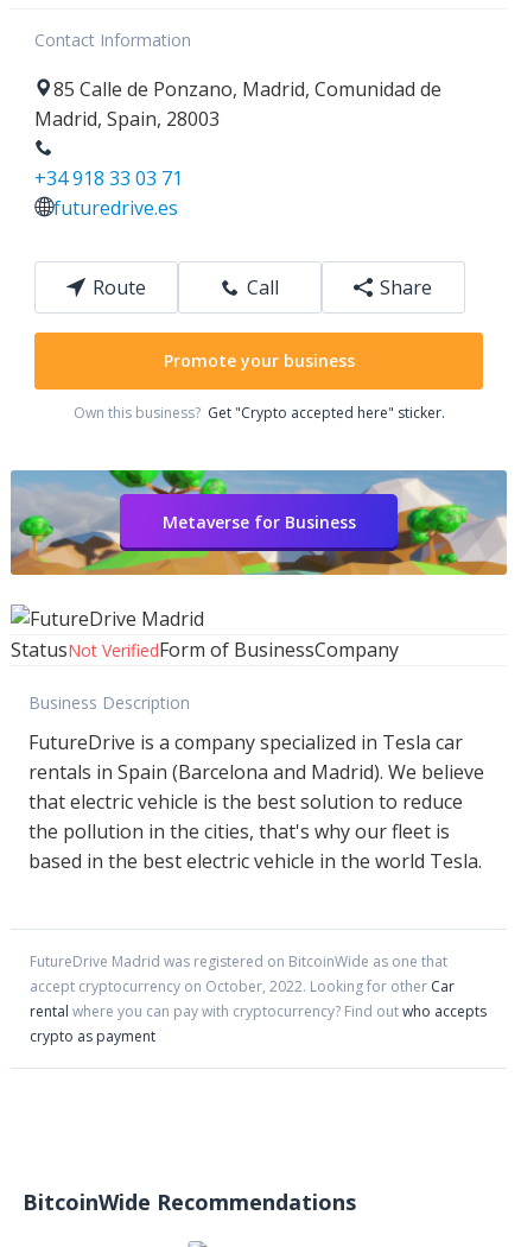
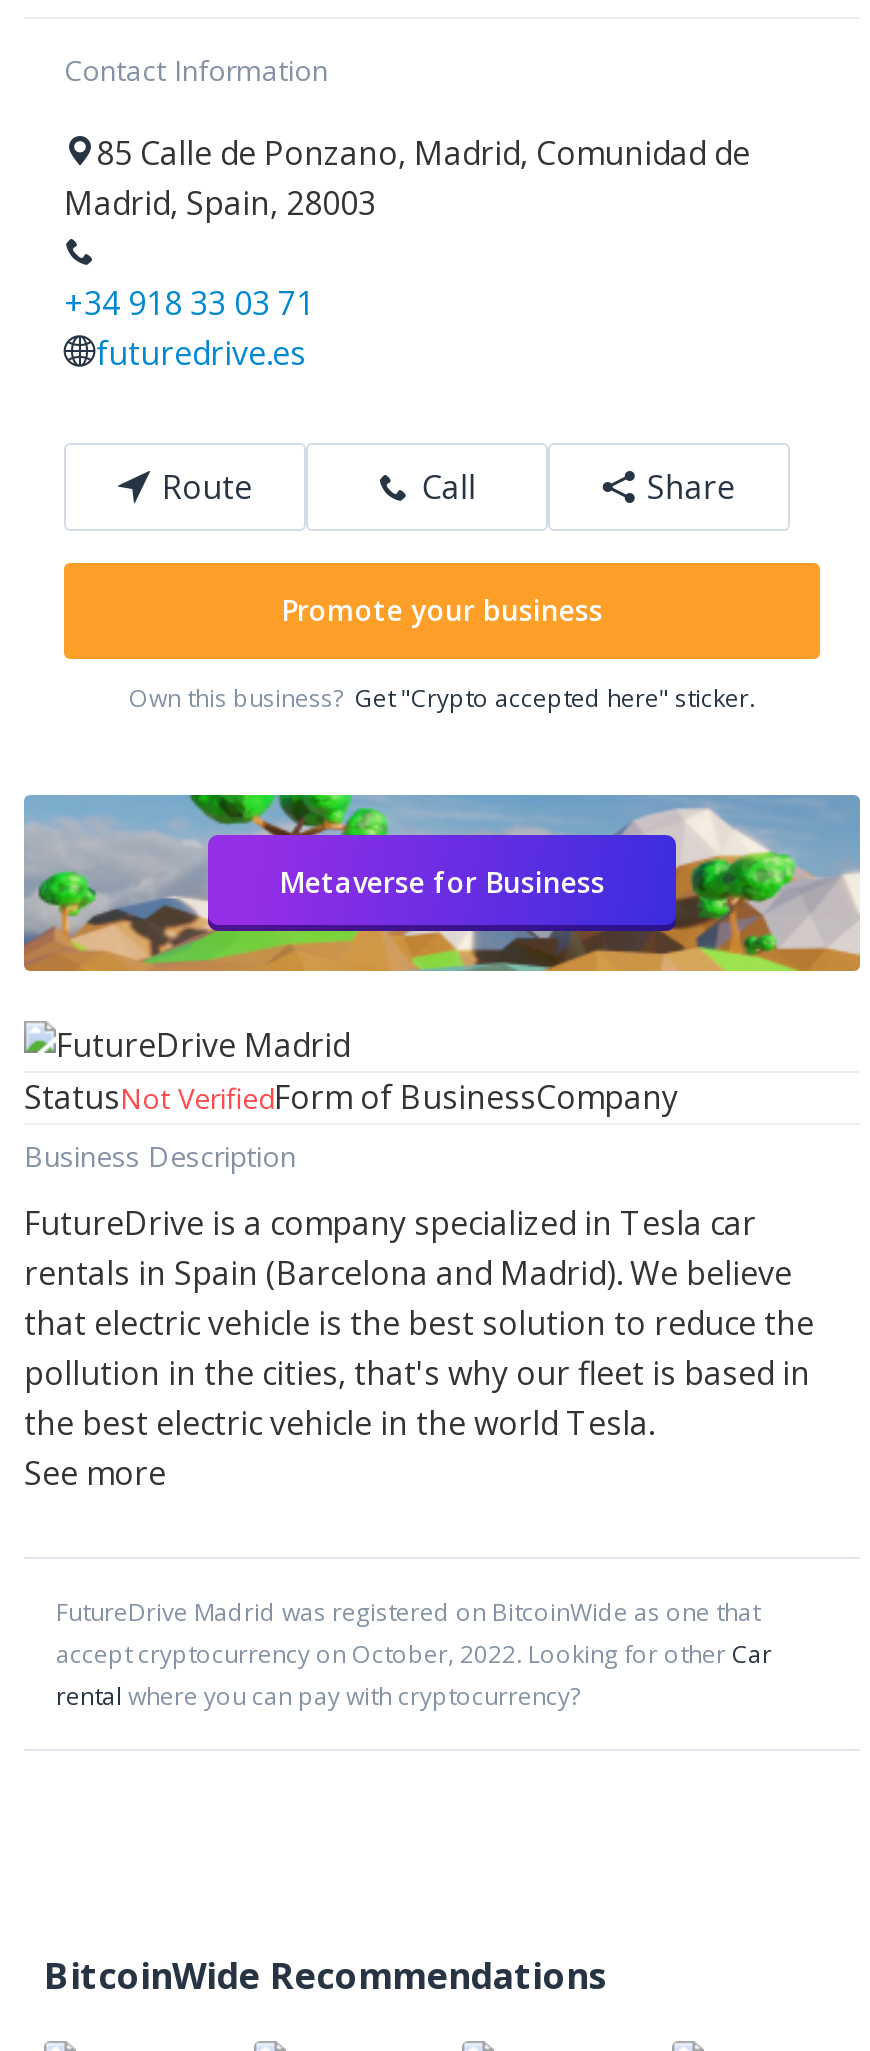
- that electric vehicle is the best solution to reduce
- the pollution in the cities, that's why our fleet is
- based in the best electric vehicle in the world Tesla.
+ that electric vehicle is the best solution to reduce the
+ pollution in the cities, that's why our fleet is based in
+ the best electric vehicle in the world Tesla.
+ See more

- rental where you can pay with cryptocurrency? Find out who accepts
- crypto as payment
+ rental where you can pay with cryptocurrency?
